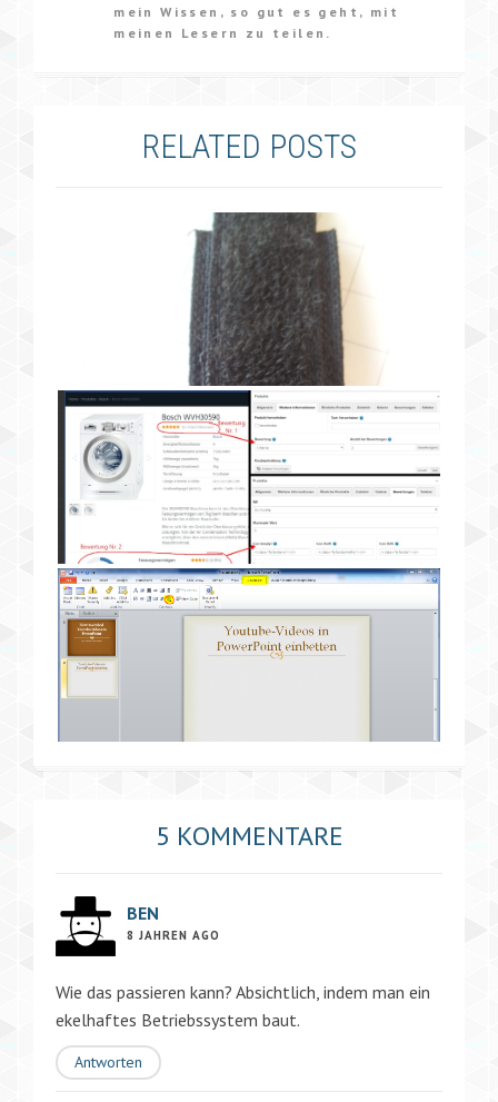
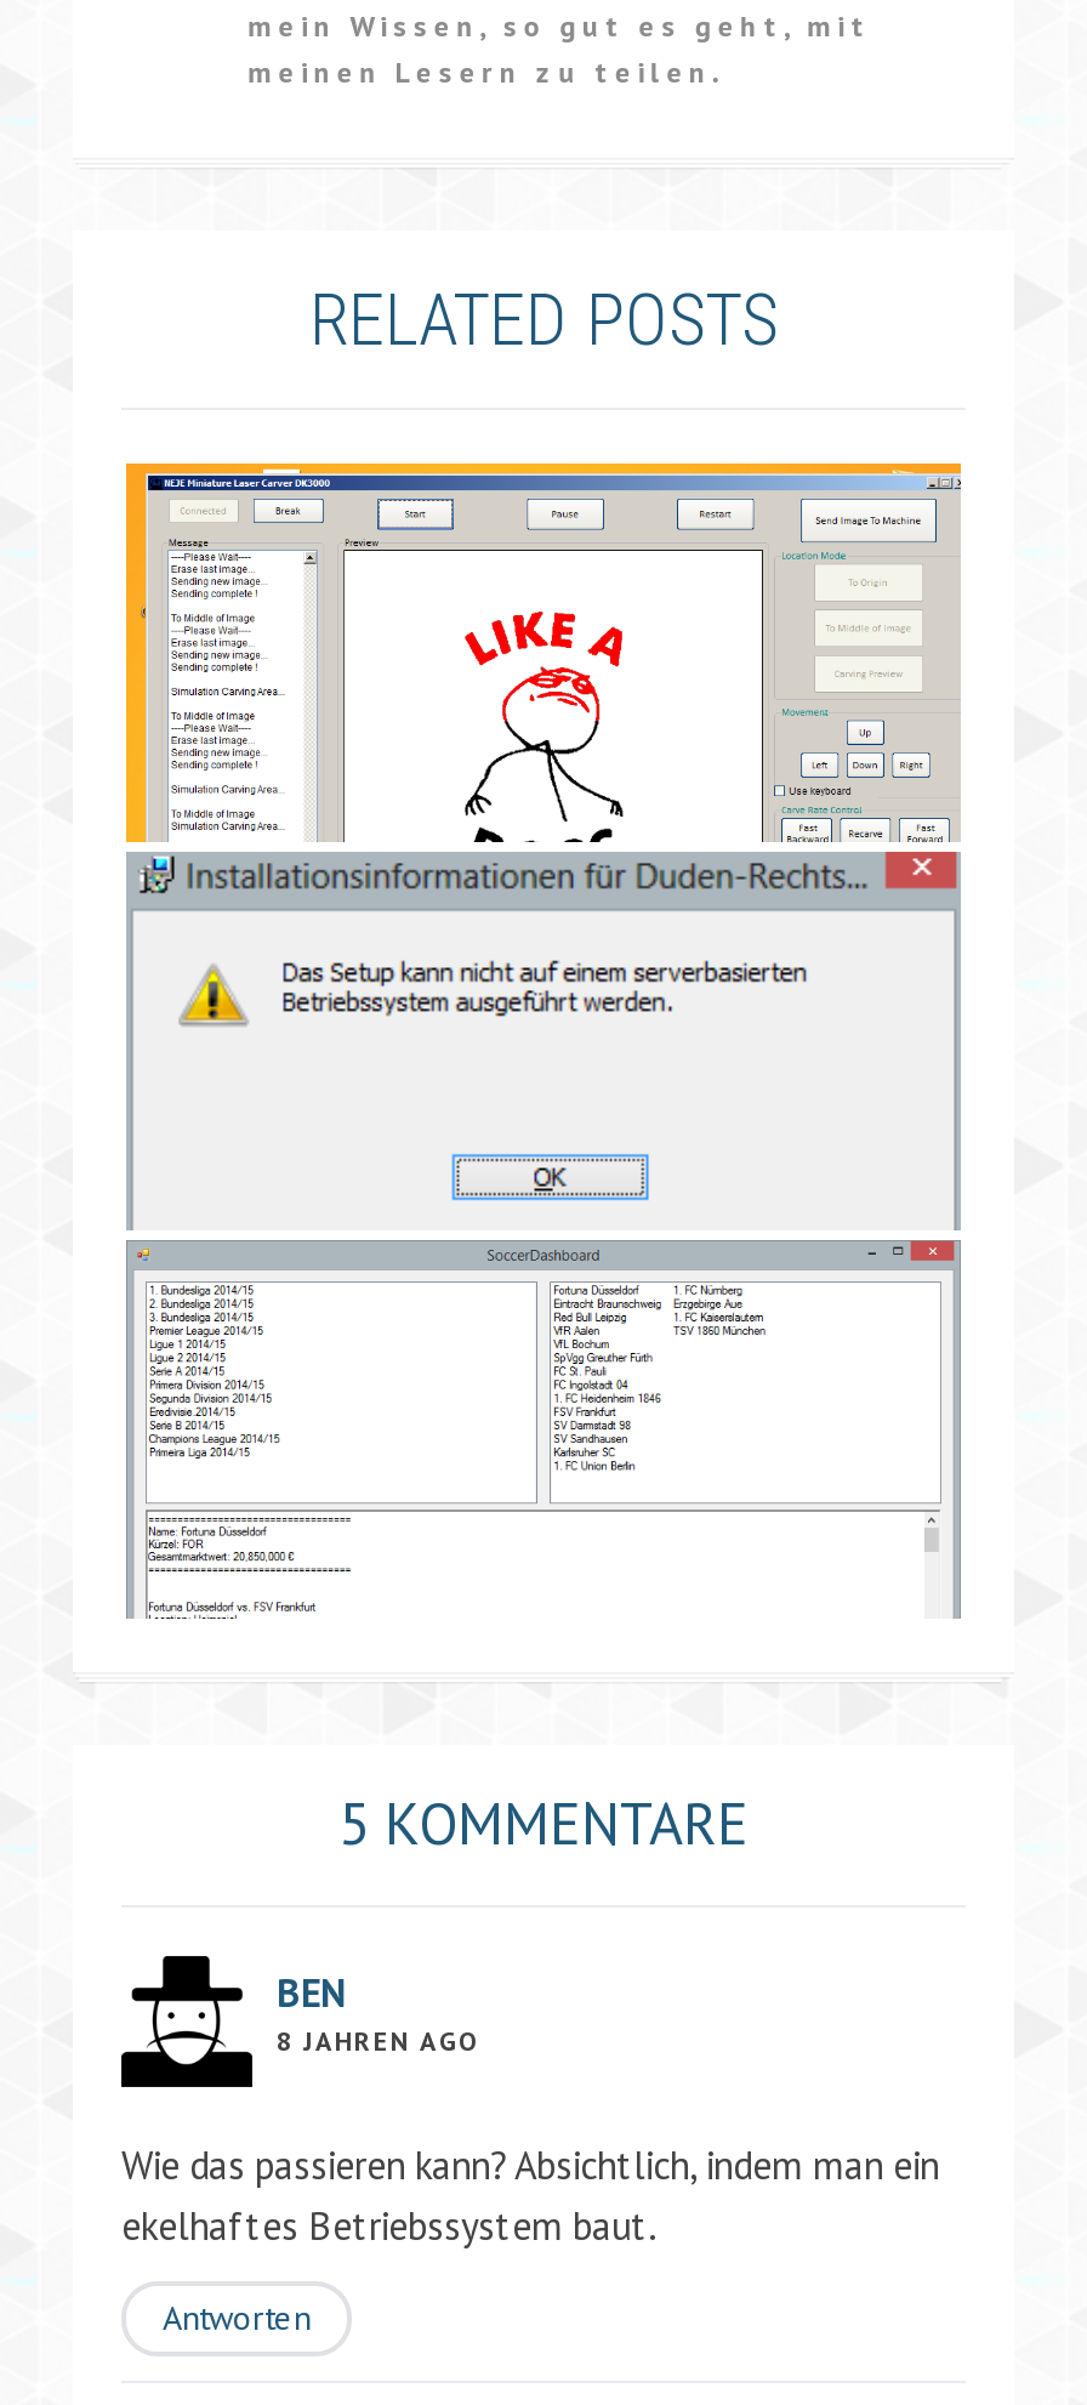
- [image]
+ [image]
